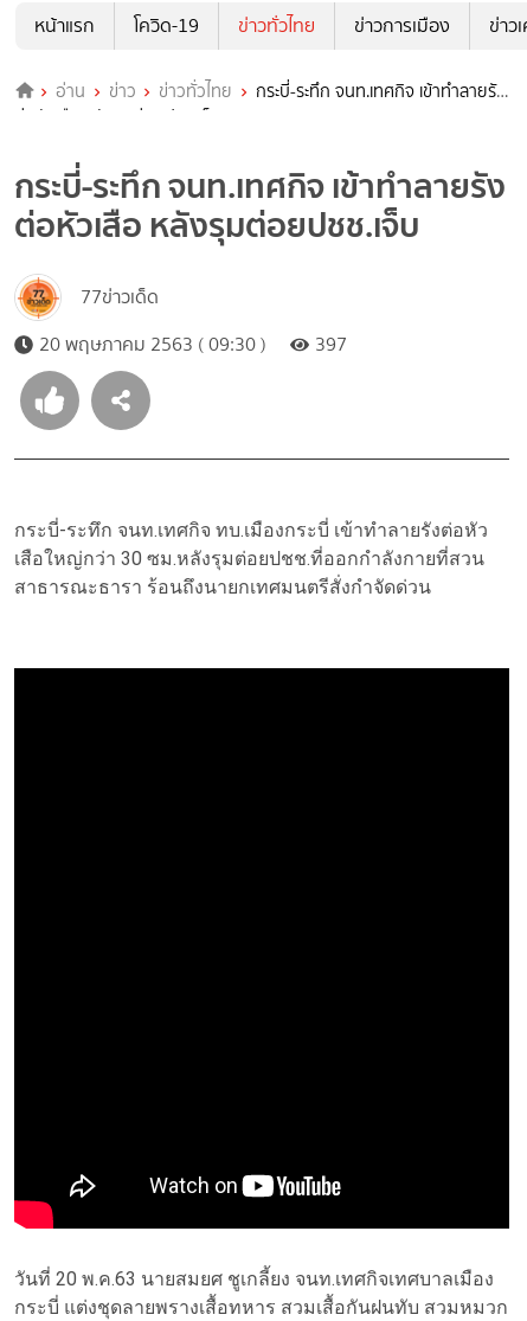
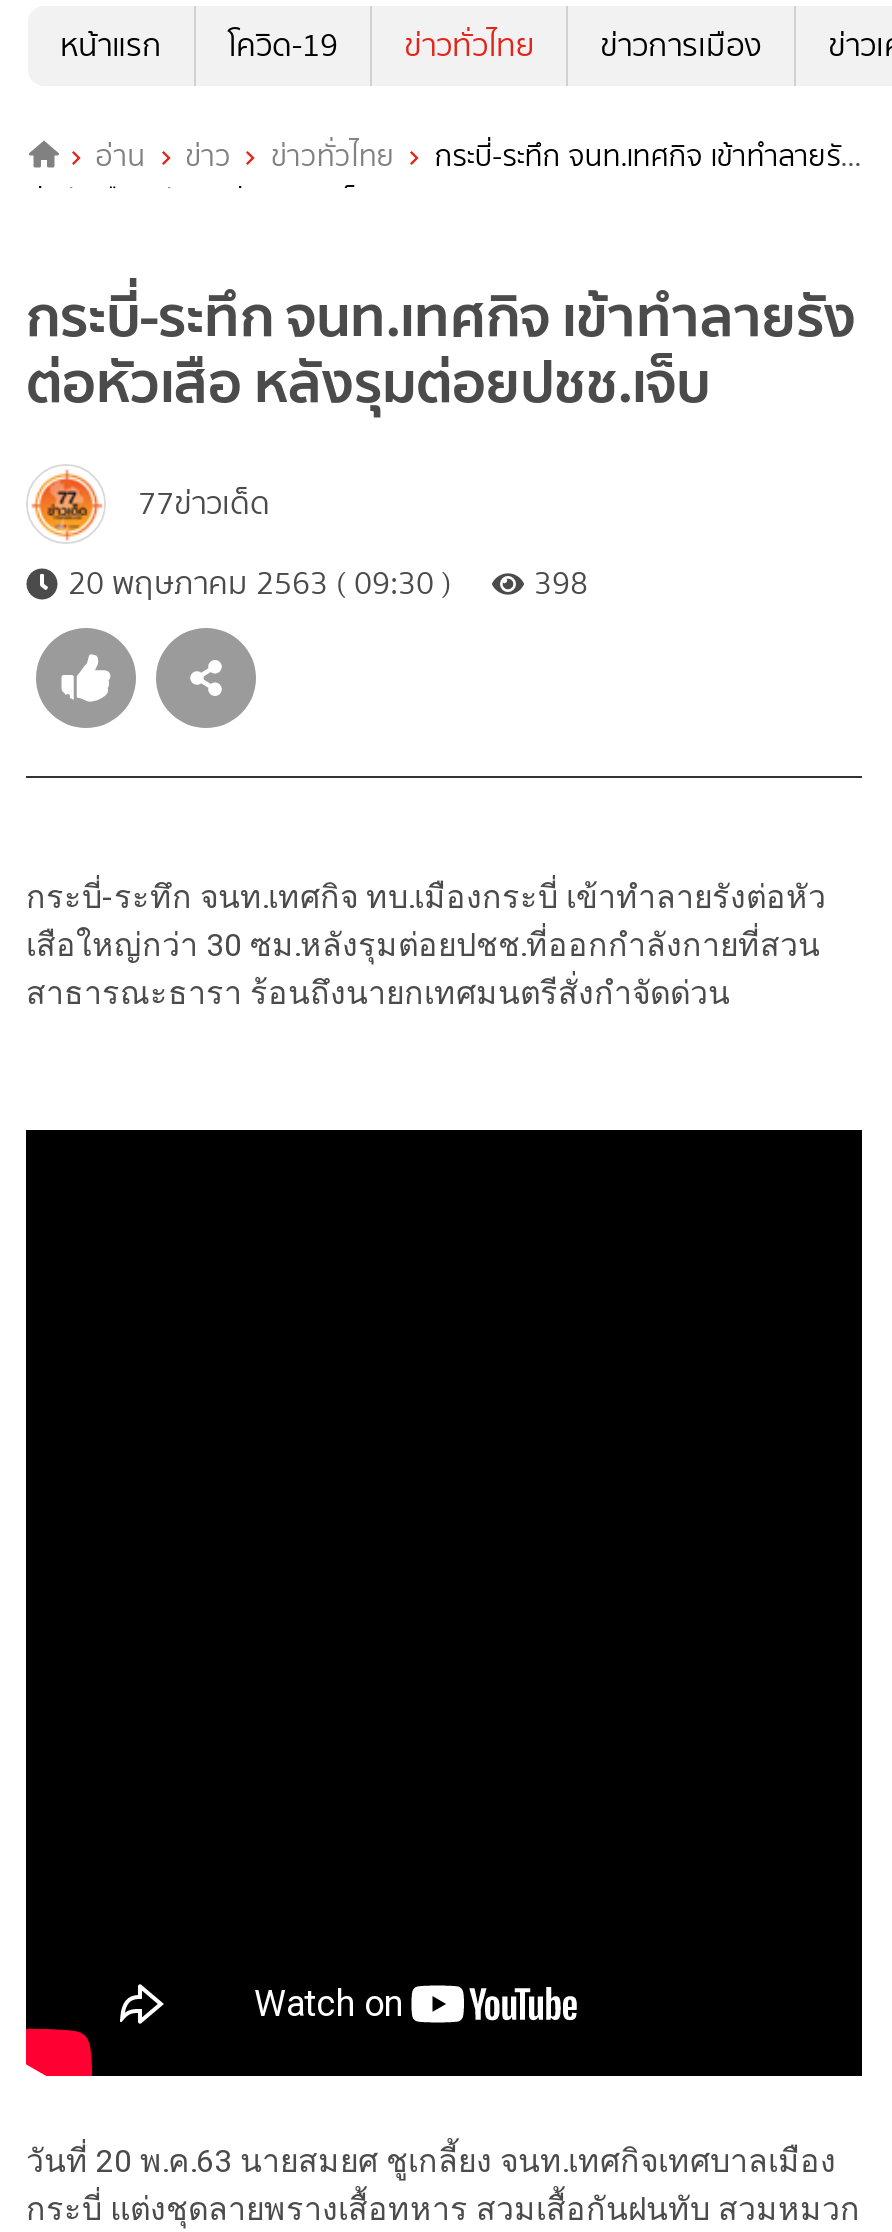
- 20 พฤษภาคม 2563 ( 09:30 ) 397
+ 20 พฤษภาคม 2563 ( 09:30 ) 398
